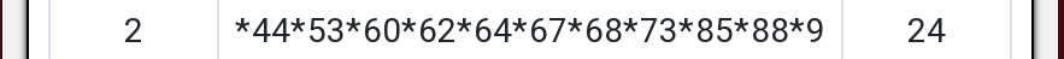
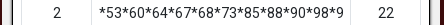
- *44*53*60*62*64*67*68*73*85*88*9
+ *53*60*64*67*68*73*85*88*90*98*9

- 24
+ 22
